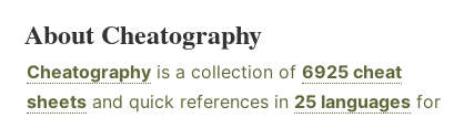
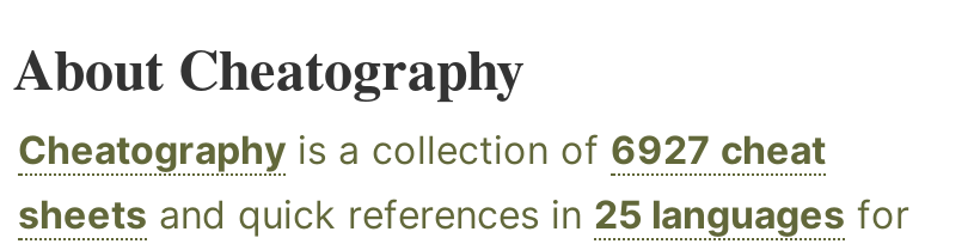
- Cheatography is a collection of 6925 cheat
+ Cheatography is a collection of 6927 cheat
